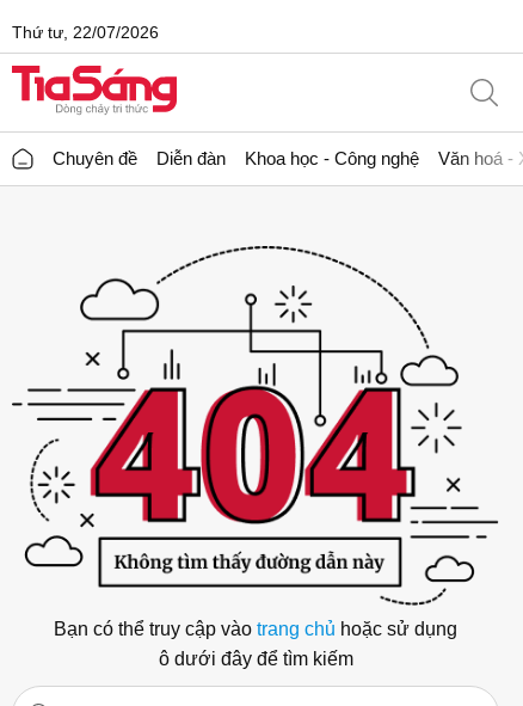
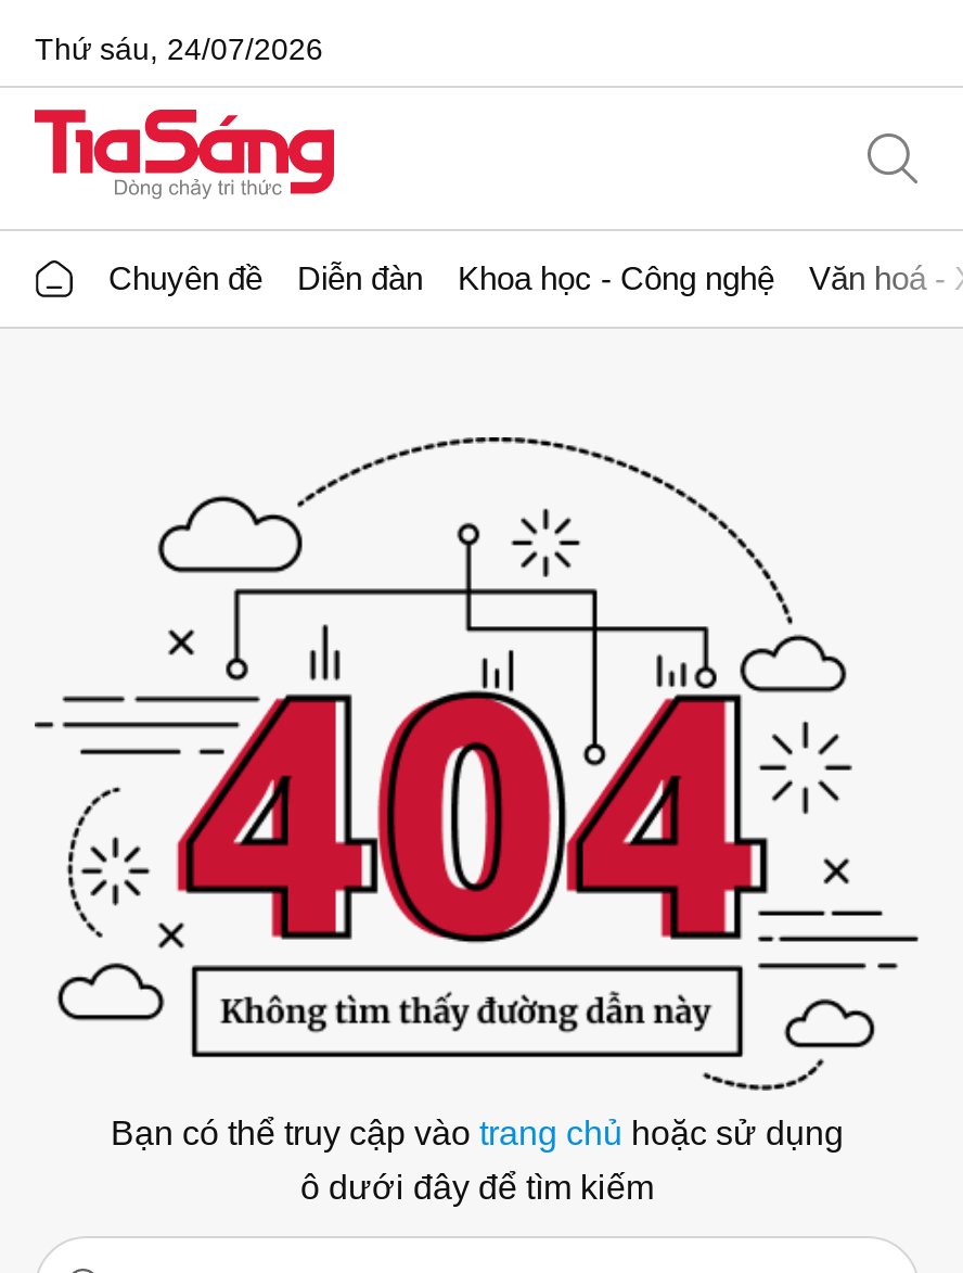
- Thứ tư, 22/07/2026
+ Thứ sáu, 24/07/2026
